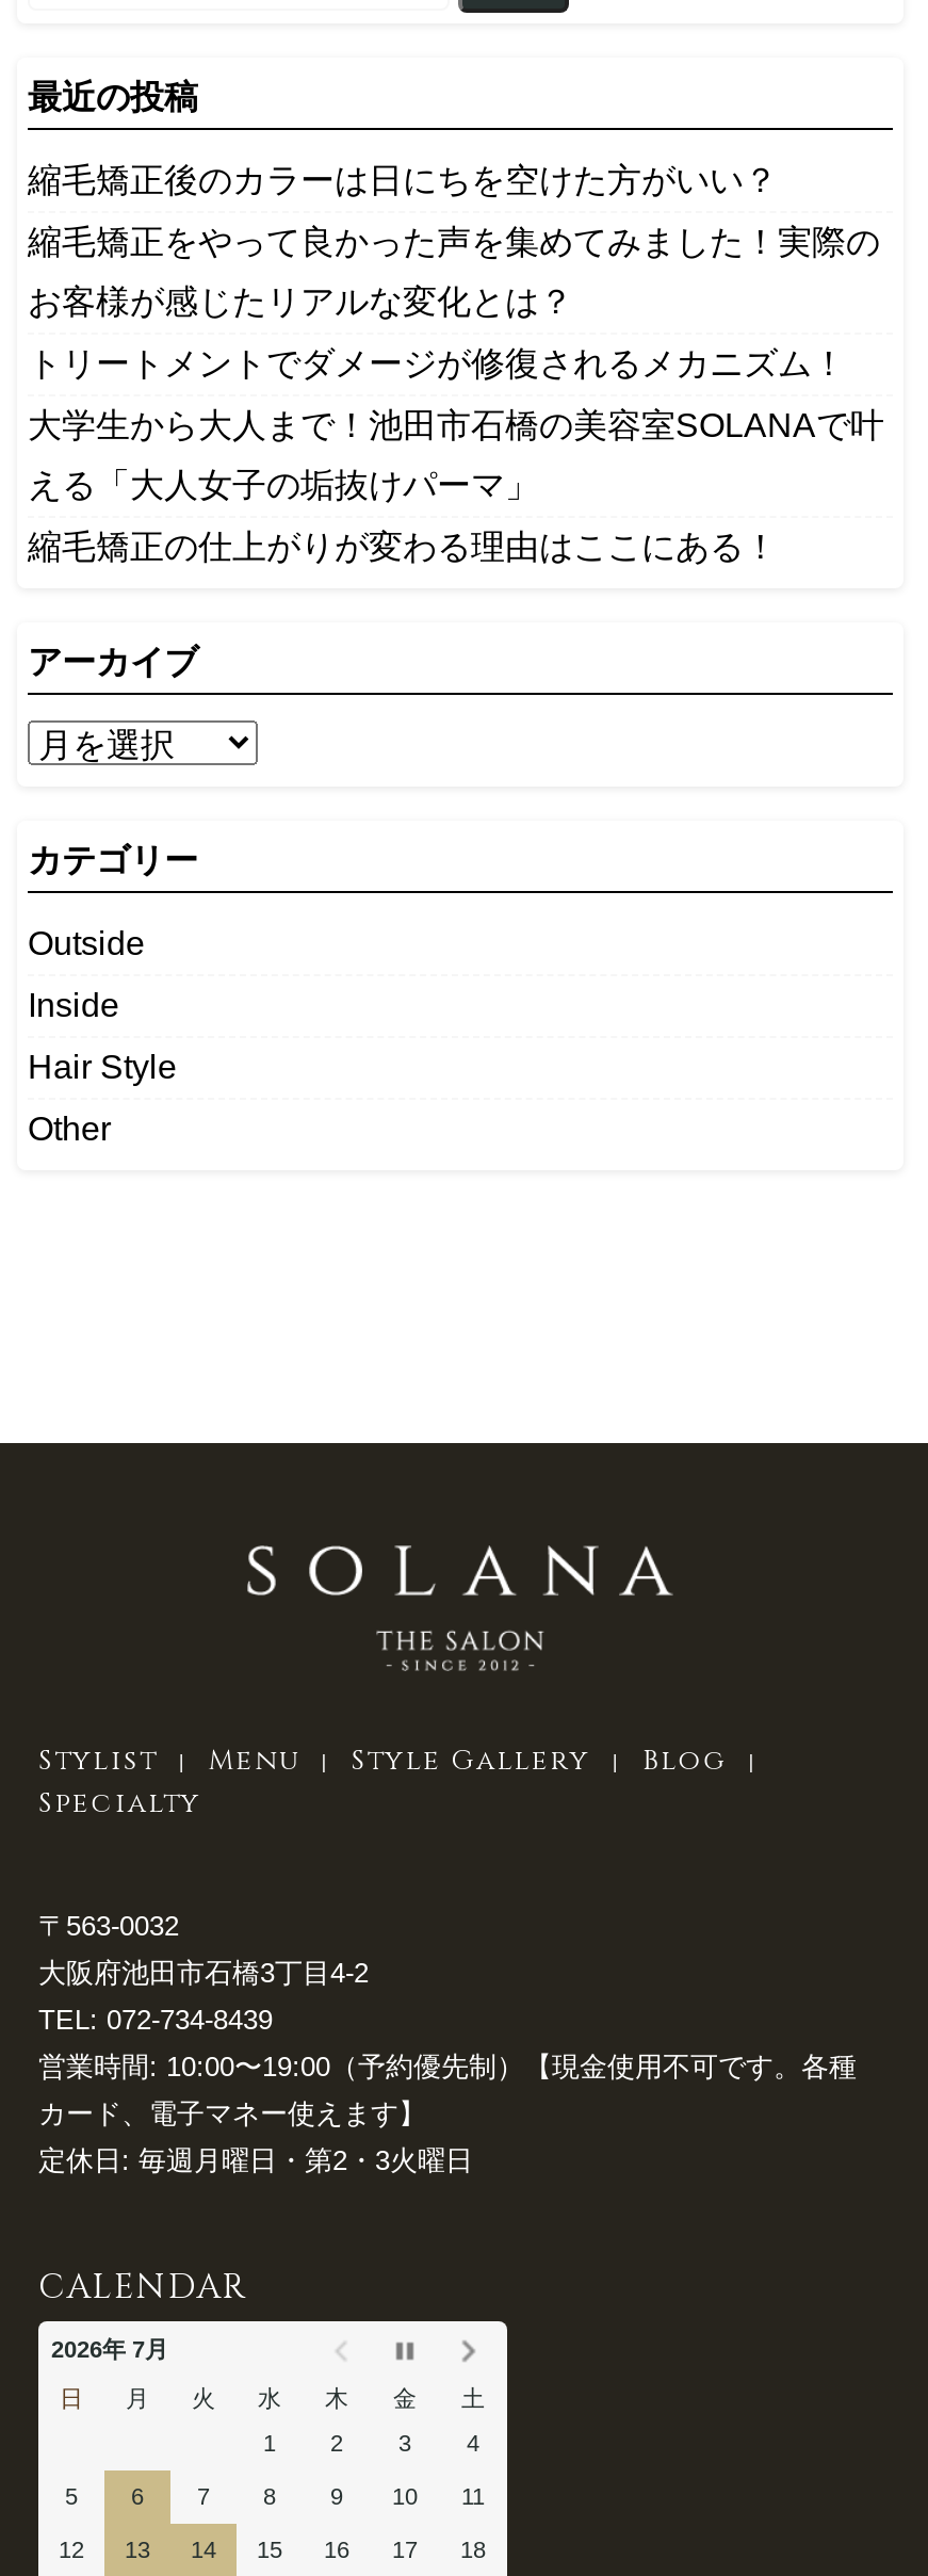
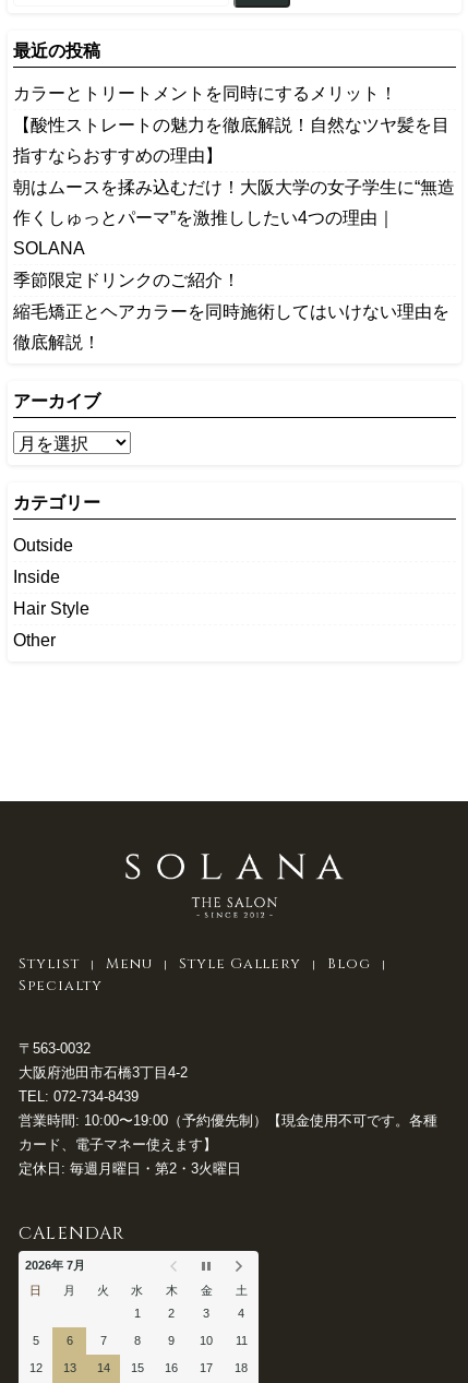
- 縮毛矯正後のカラーは日にちを空けた方がいい？
- 縮毛矯正をやって良かった声を集めてみました！実際の
- お客様が感じたリアルな変化とは？
- トリートメントでダメージが修復されるメカニズム！
- 大学生から大人まで！池田市石橋の美容室SOLANAで叶
- える「大人女子の垢抜けパーマ」
- 縮毛矯正の仕上がりが変わる理由はここにある！
+ カラーとトリートメントを同時にするメリット！
+ 【酸性ストレートの魅力を徹底解説！自然なツヤ髪を目
+ 指すならおすすめの理由】
+ 朝はムースを揉み込むだけ！大阪大学の女子学生に“無造
+ 作くしゅっとパーマ”を激推ししたい4つの理由｜
+ SOLANA
+ 季節限定ドリンクのご紹介！
+ 縮毛矯正とヘアカラーを同時施術してはいけない理由を
+ 徹底解説！
